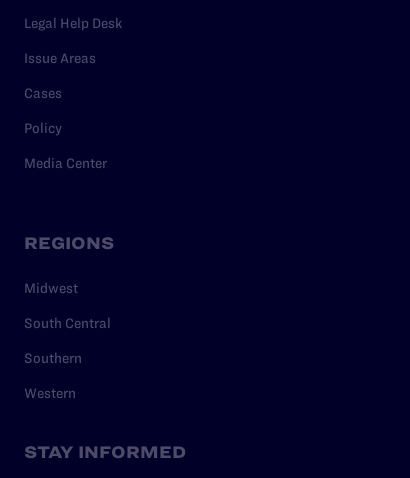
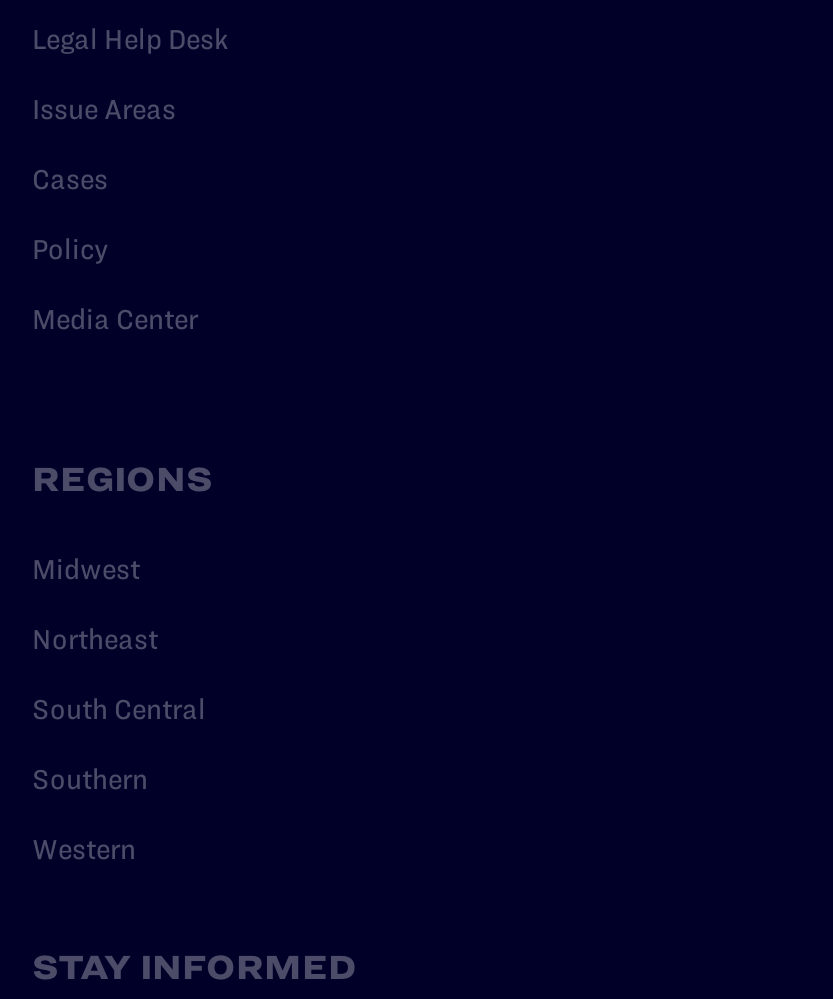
+ Northeast
